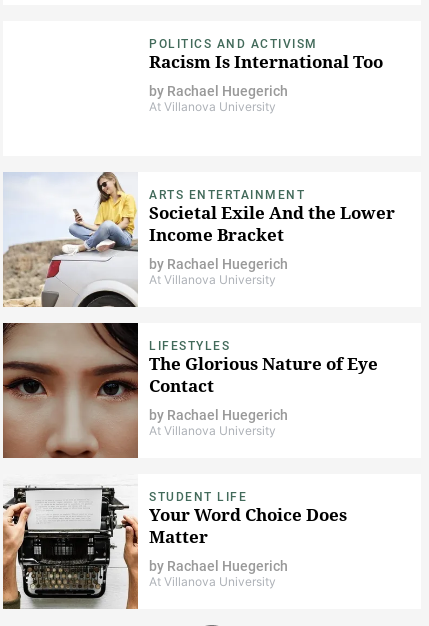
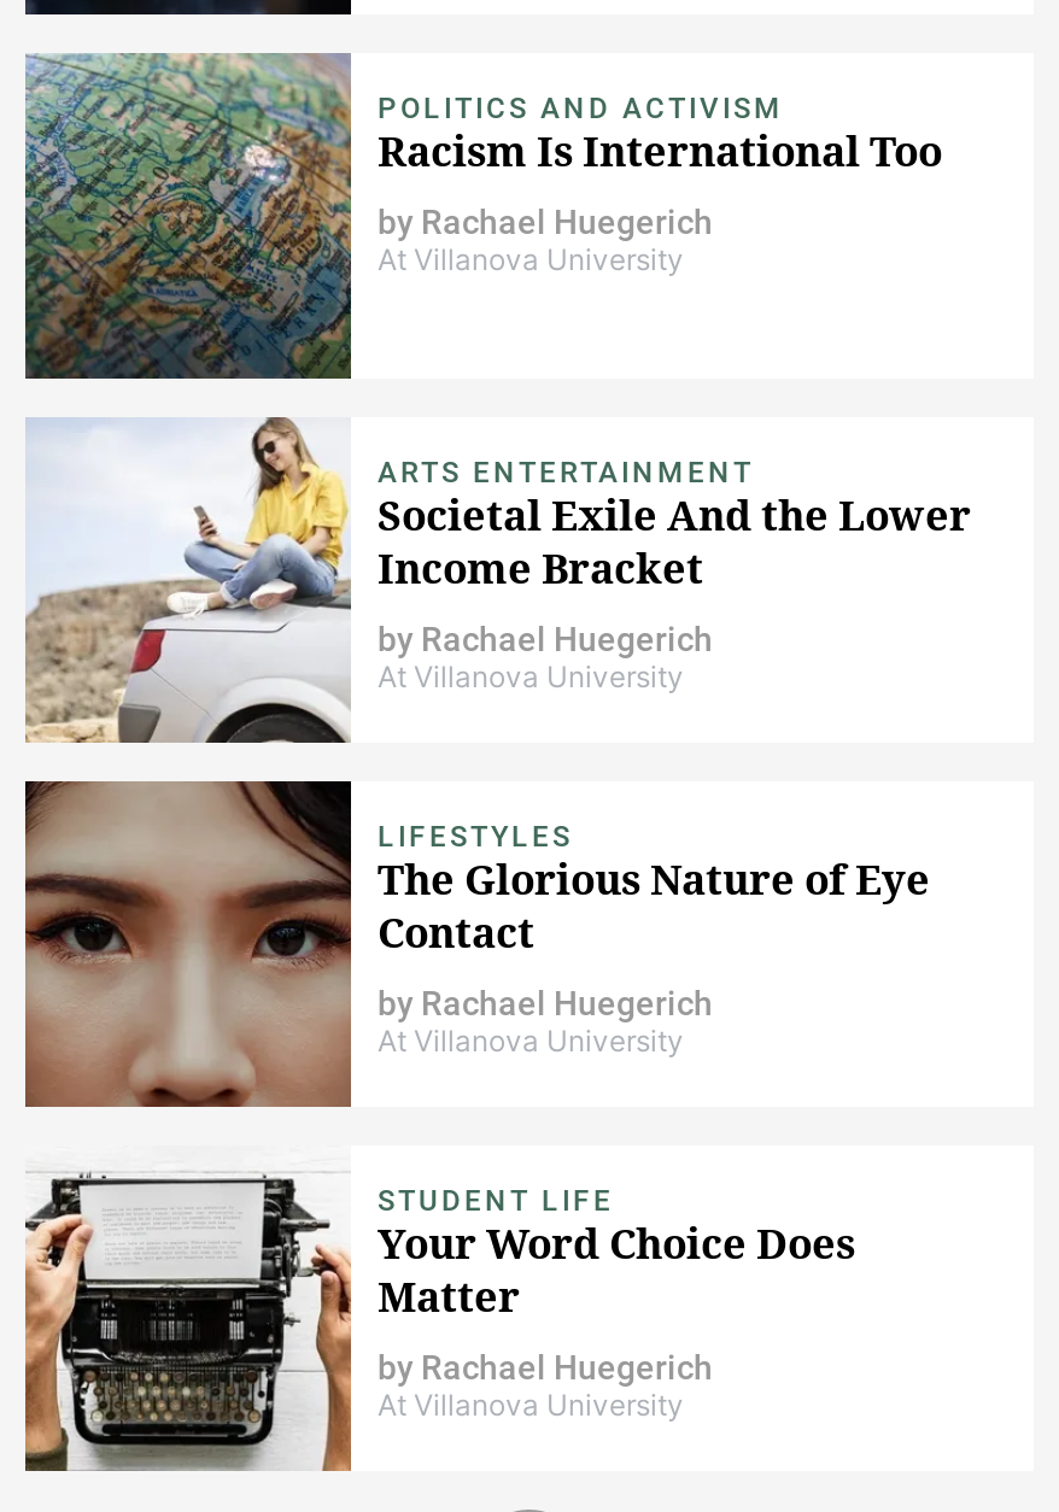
+ [image]
